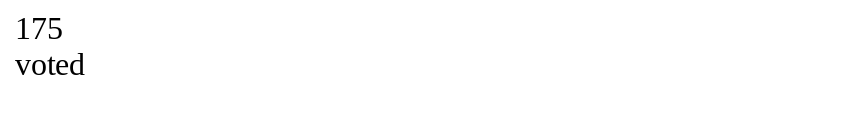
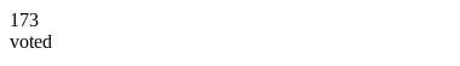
- 175
+ 173
